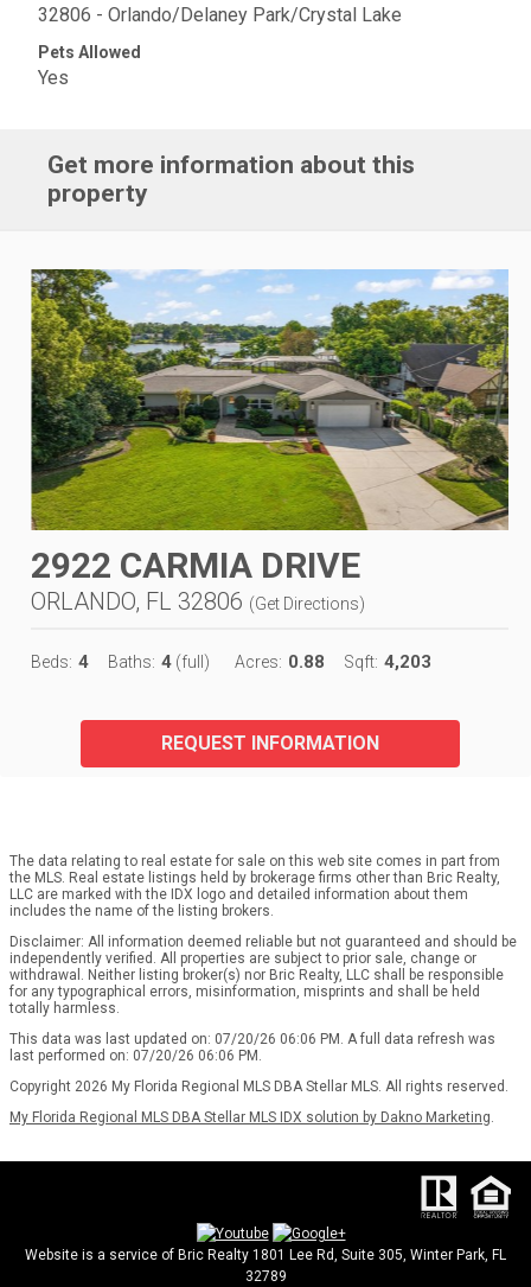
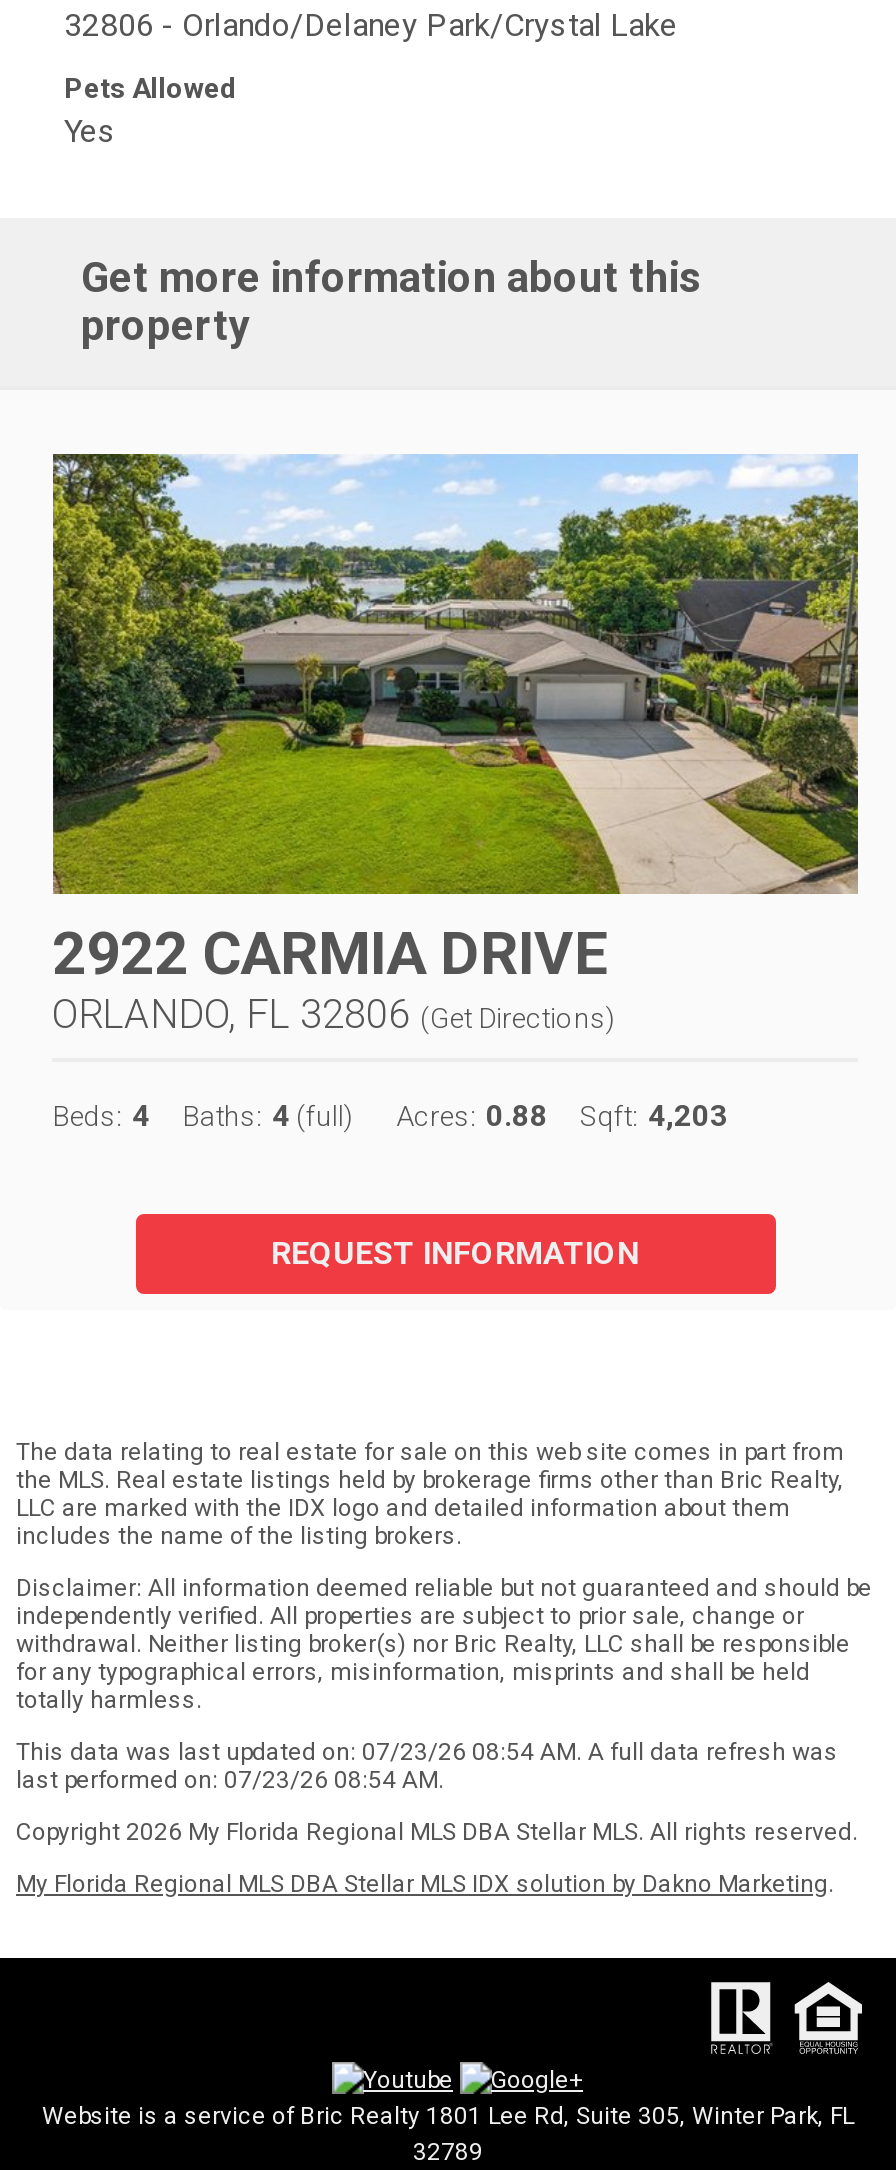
- This data was last updated on: 07/20/26 06:06 PM. A full data refresh was
+ This data was last updated on: 07/23/26 08:54 AM. A full data refresh was

- last performed on: 07/20/26 06:06 PM.
+ last performed on: 07/23/26 08:54 AM.
